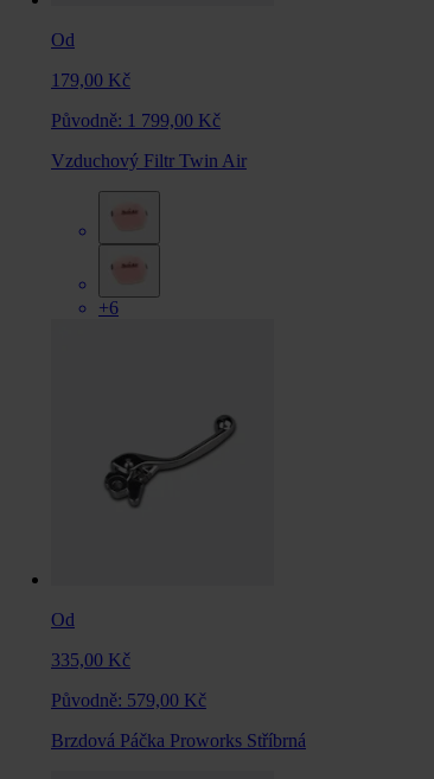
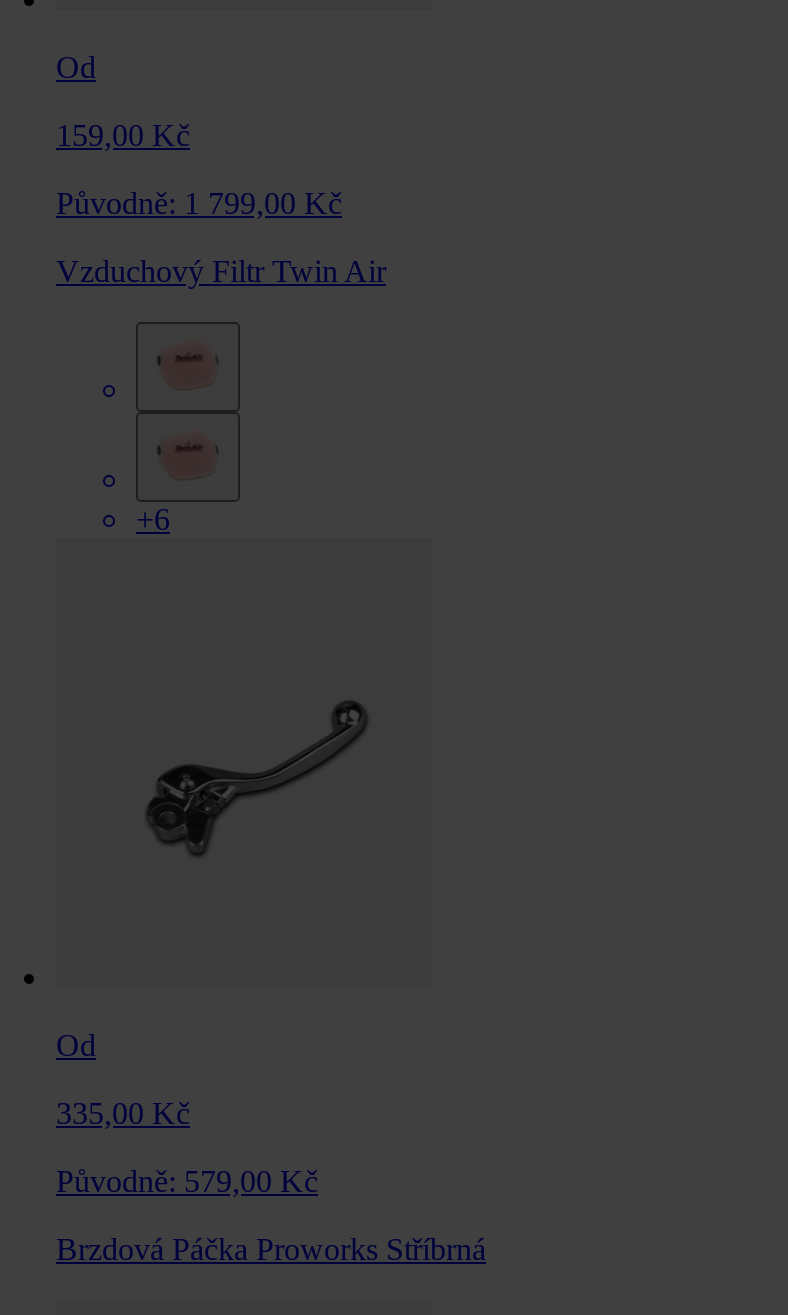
- 179,00 Kč
+ 159,00 Kč
